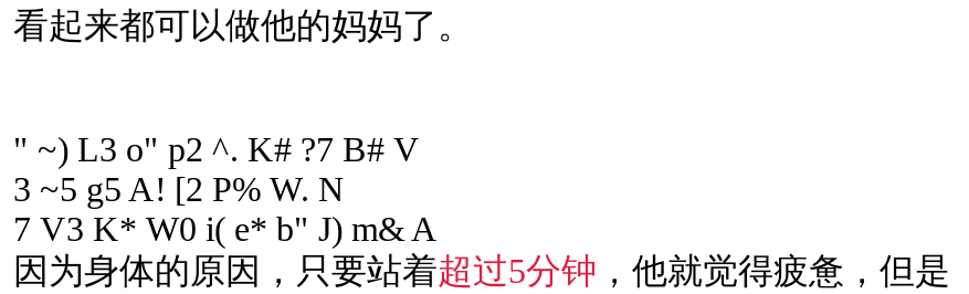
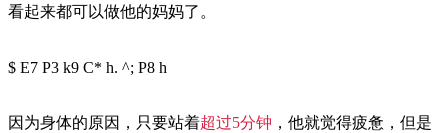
- " ~) L3 o" p2 ^. K# ?7 B# V
- 3 ~5 g5 A! [2 P% W. N
- 7 V3 K* W0 i( e* b" J) m& A
+ $ E7 P3 k9 C* h. ^; P8 h
